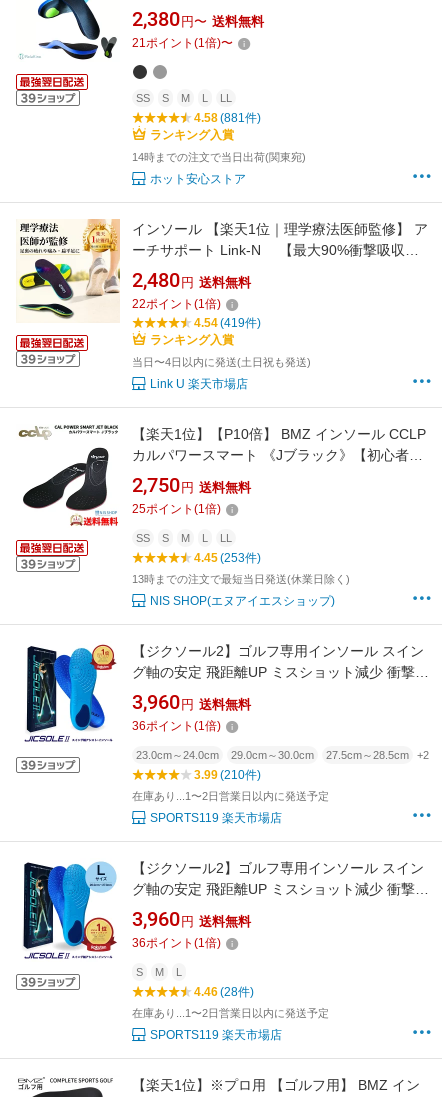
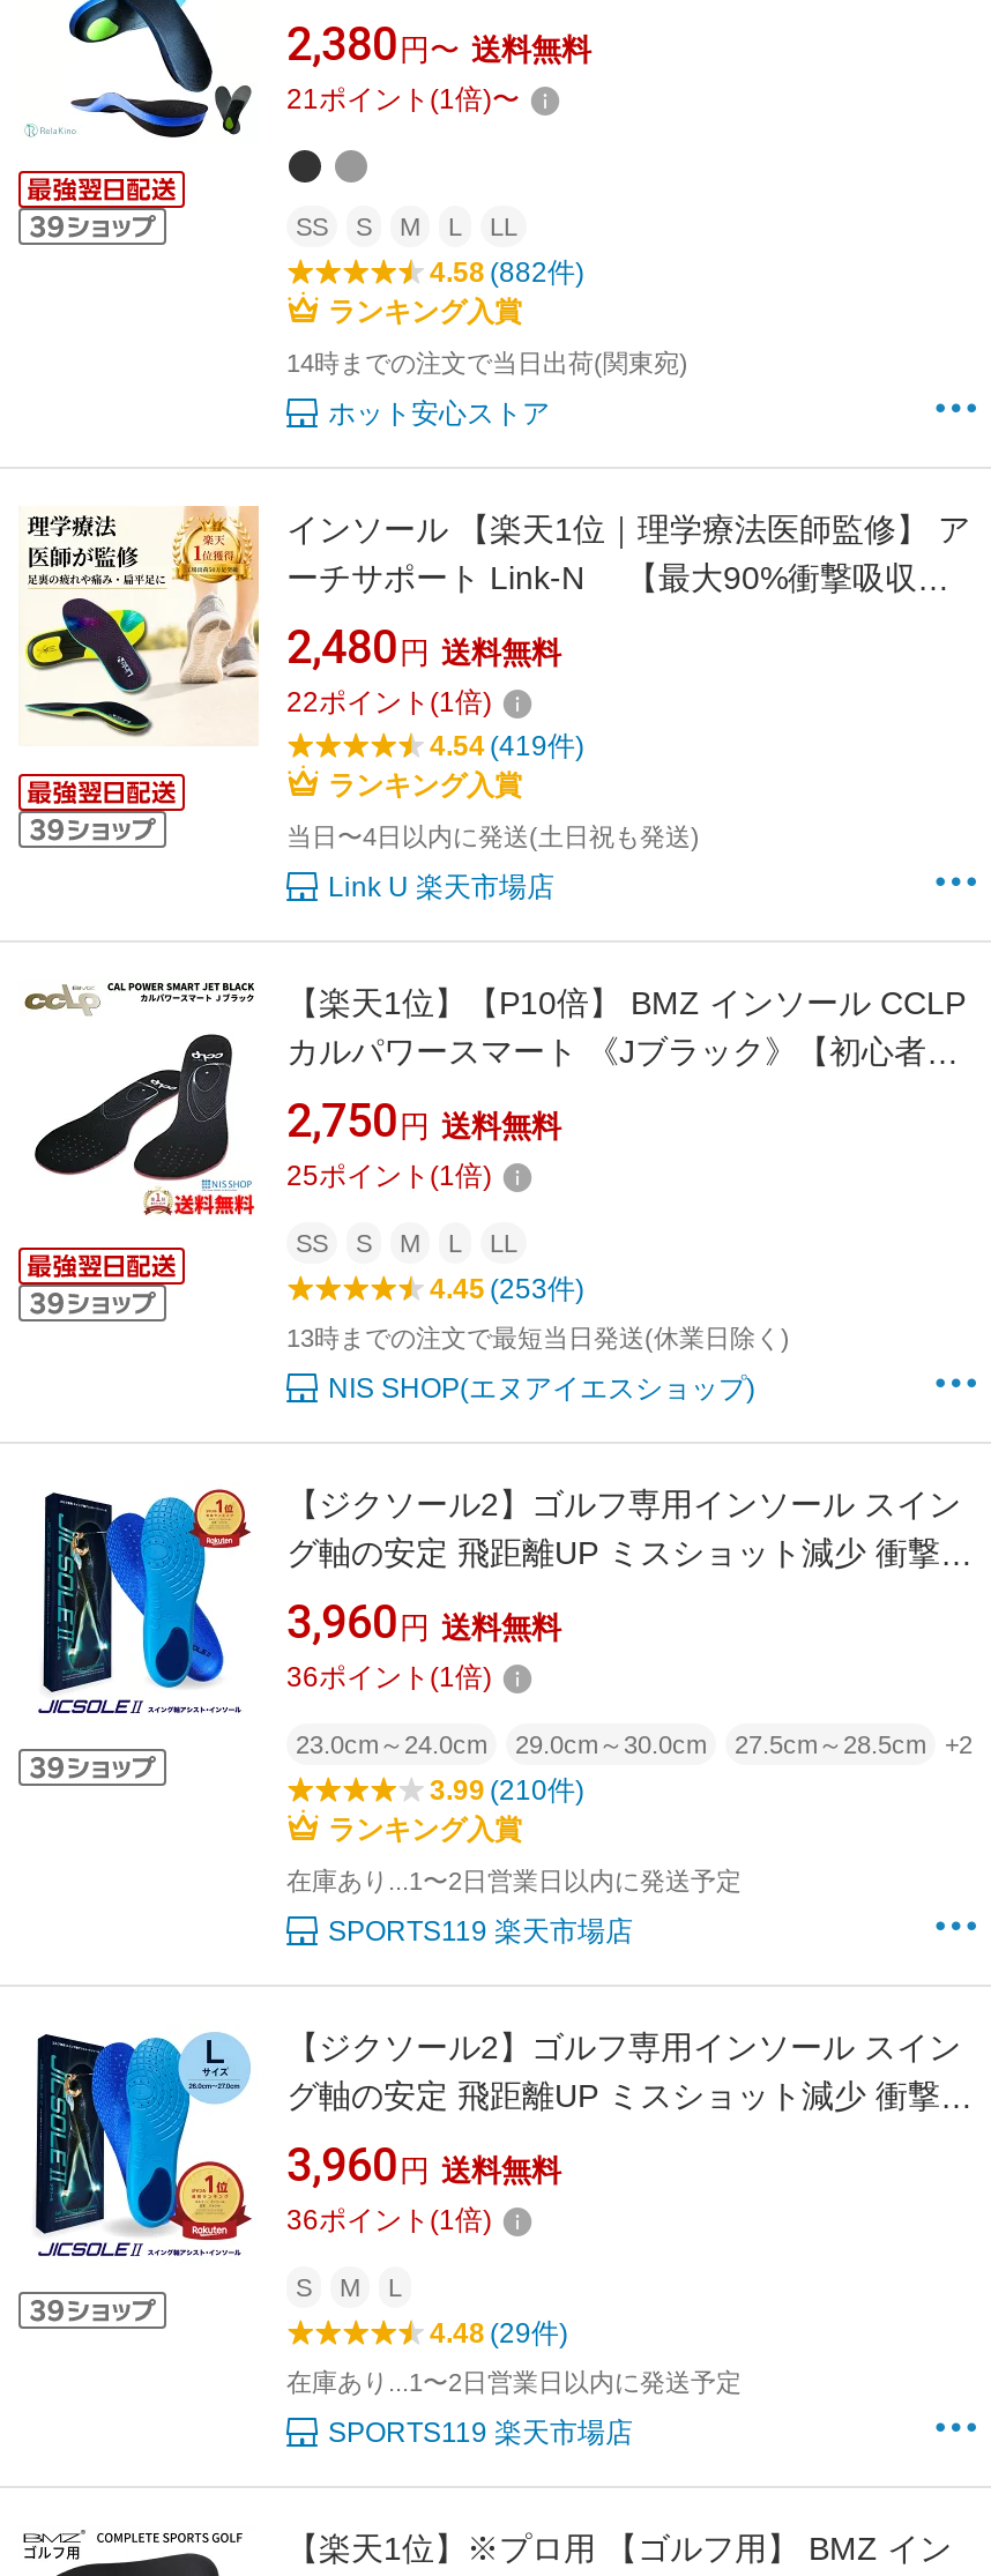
- 4.58 (881件)
+ 4.58 (882件)

+ ランキング入賞

- 4.46 (28件)
+ 4.48 (29件)
